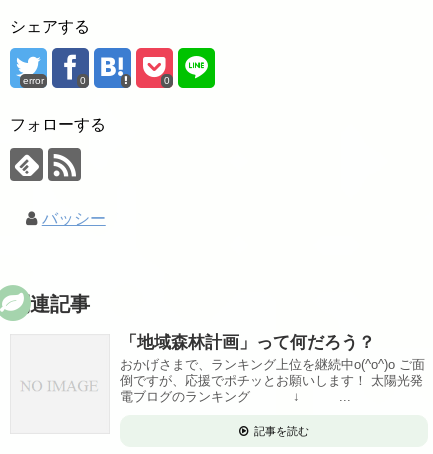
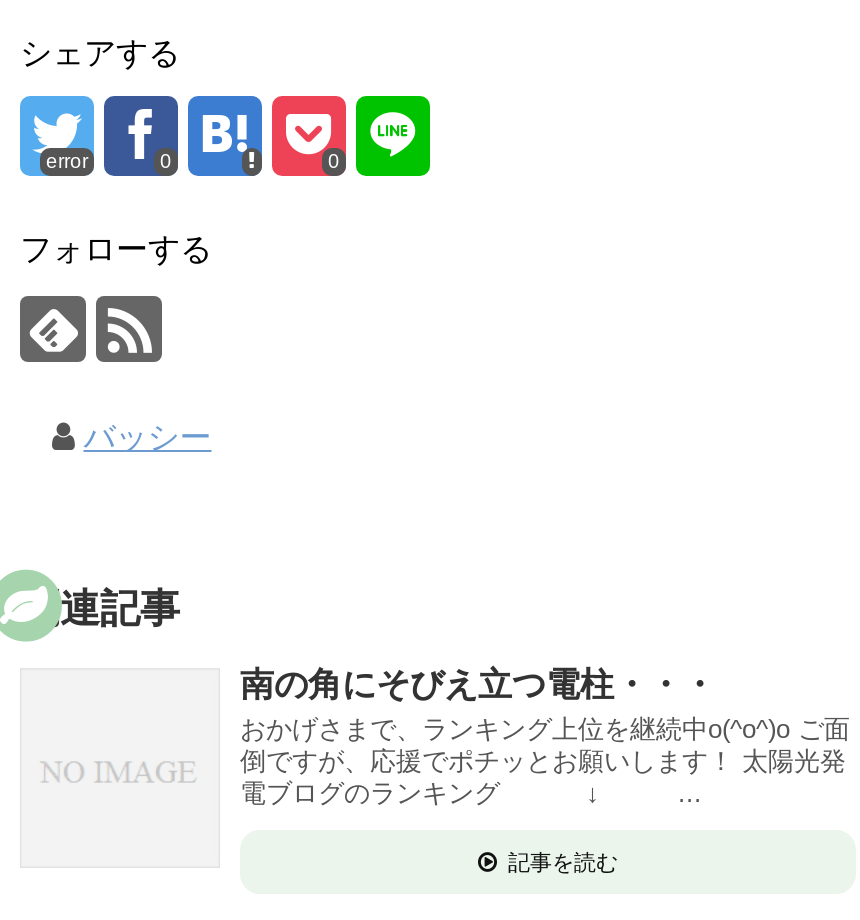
- 「地域森林計画」って何だろう？
+ 南の角にそびえ立つ電柱・・・
